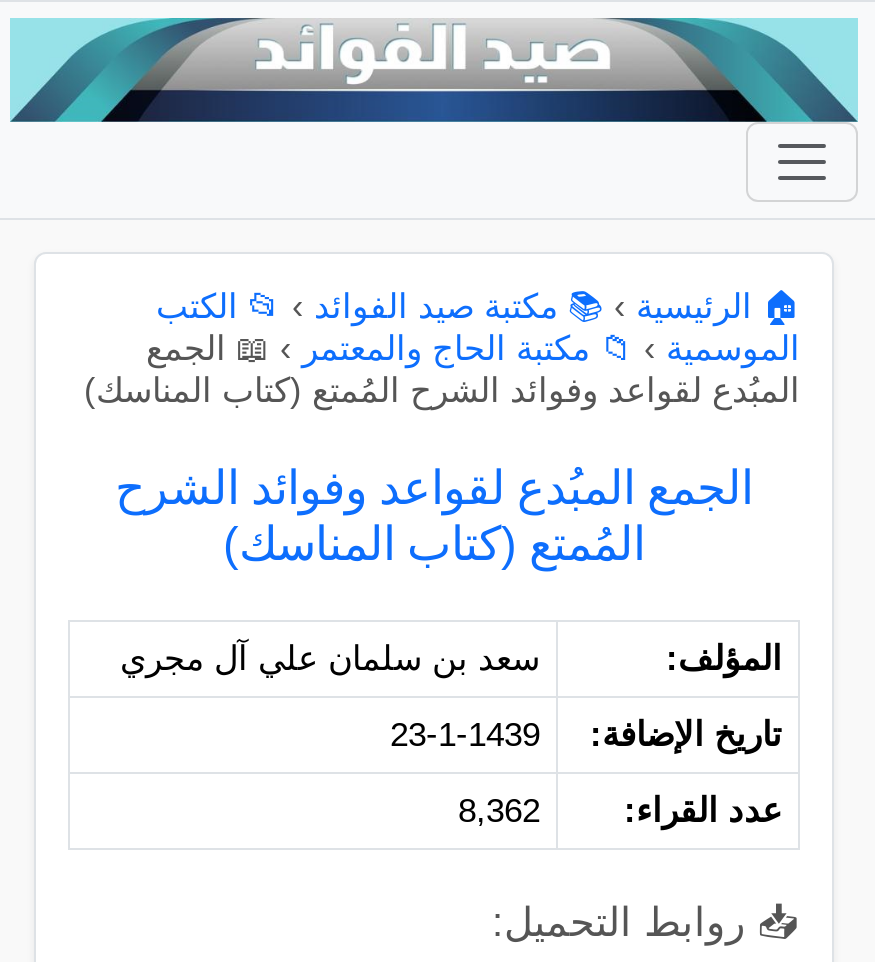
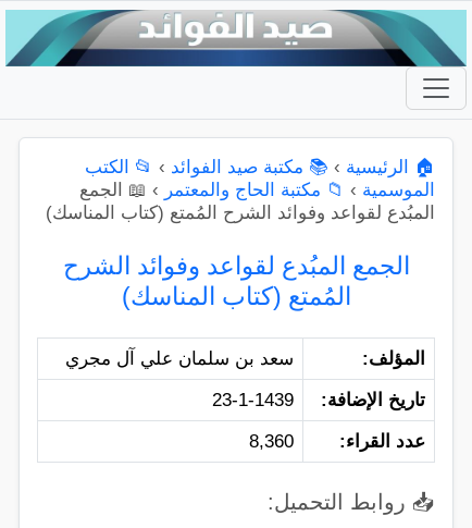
- 8,362
+ 8,360
